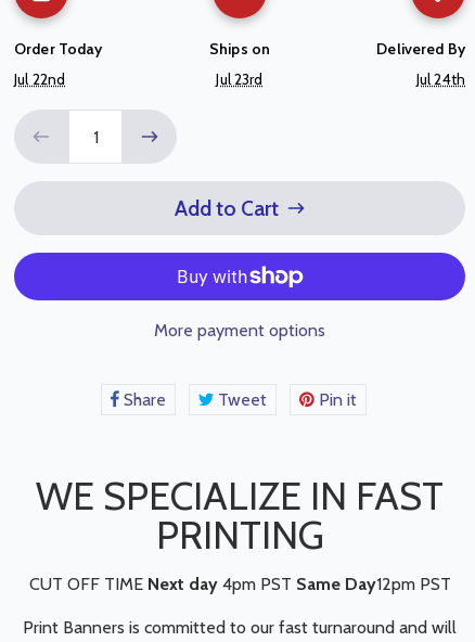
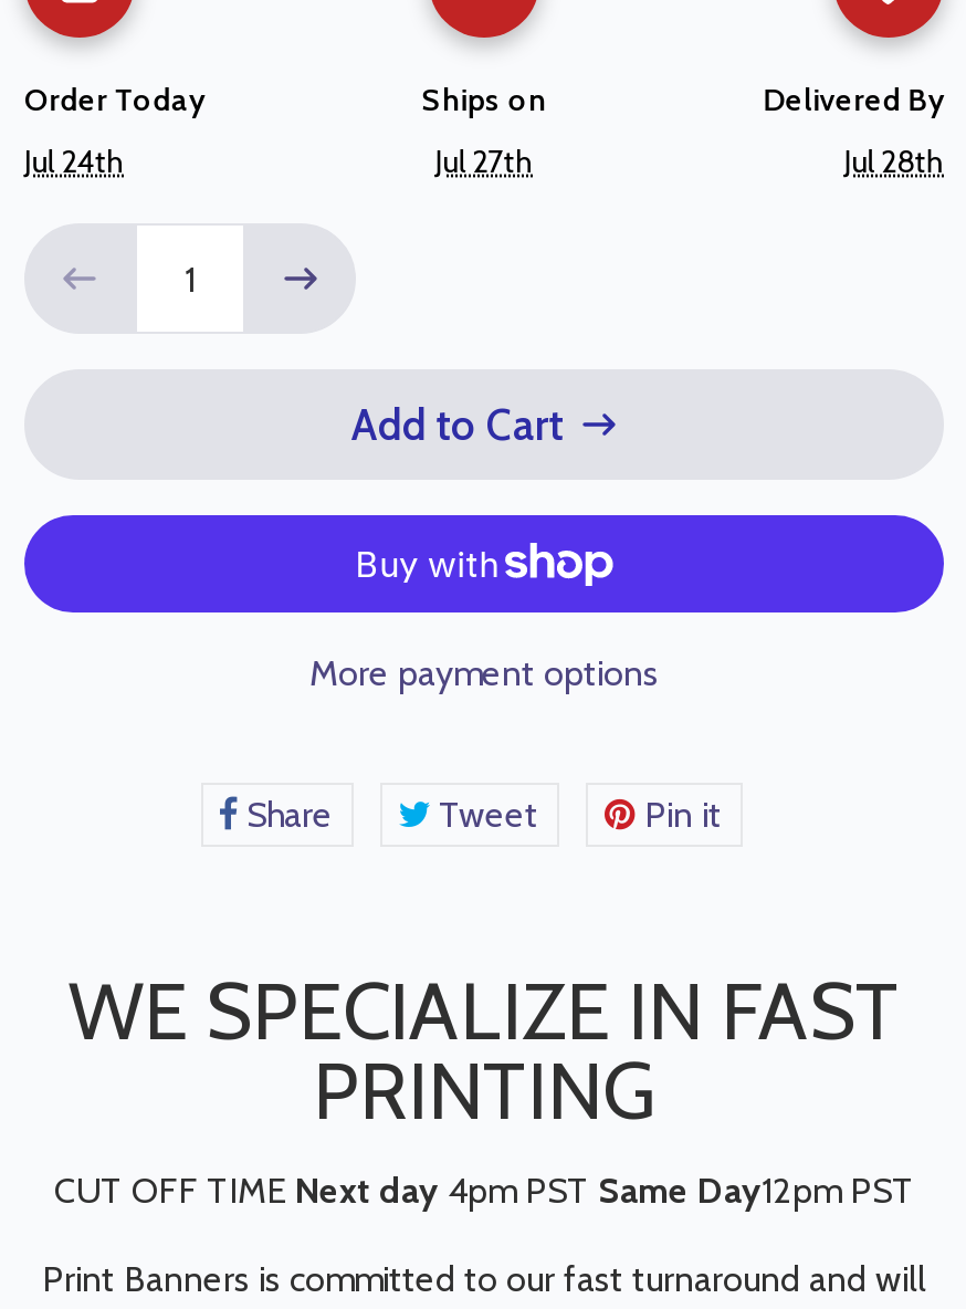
- Jul 22nd
+ Jul 24th

- Jul 23rd
+ Jul 27th

- Jul 24th
+ Jul 28th
